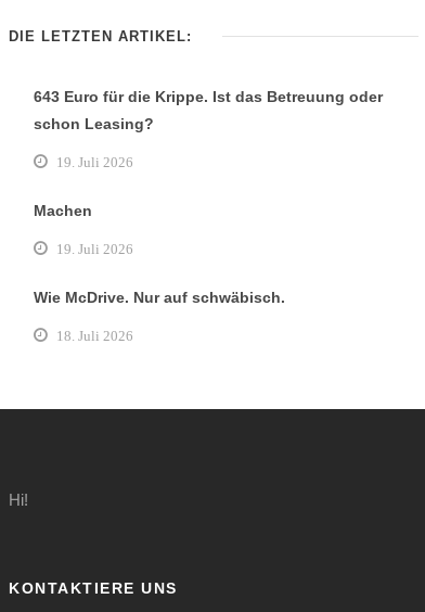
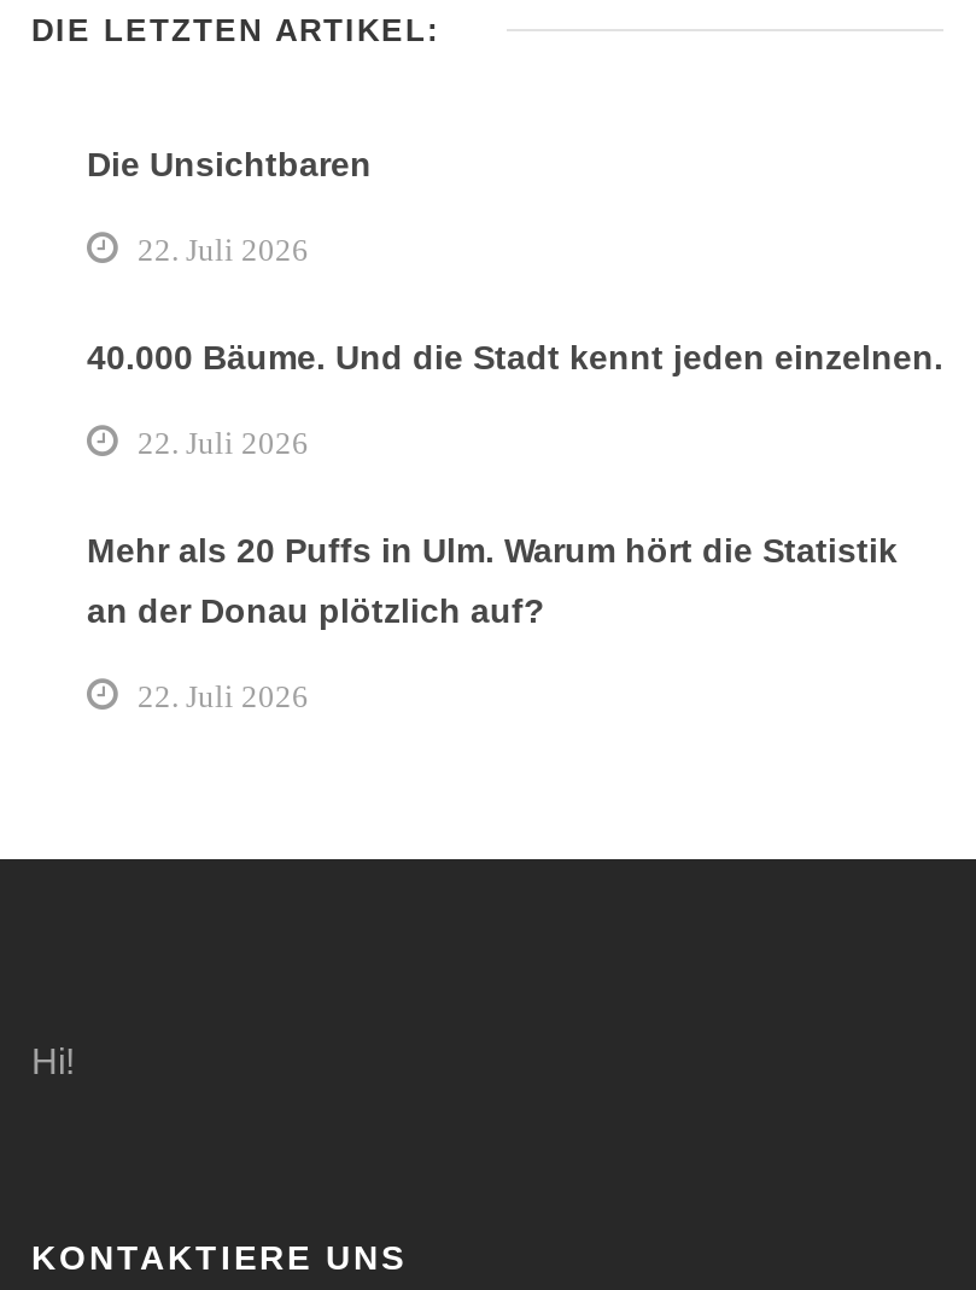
- 643 Euro für die Krippe. Ist das Betreuung oder
+ Die Unsichtbaren

- schon Leasing?
+ 22. Juli 2026

- 19. Juli 2026
+ 40.000 Bäume. Und die Stadt kennt jeden einzelnen.

- Machen
+ 22. Juli 2026

- 19. Juli 2026
+ Mehr als 20 Puffs in Ulm. Warum hört die Statistik

- Wie McDrive. Nur auf schwäbisch.
+ an der Donau plötzlich auf?

- 18. Juli 2026
+ 22. Juli 2026
